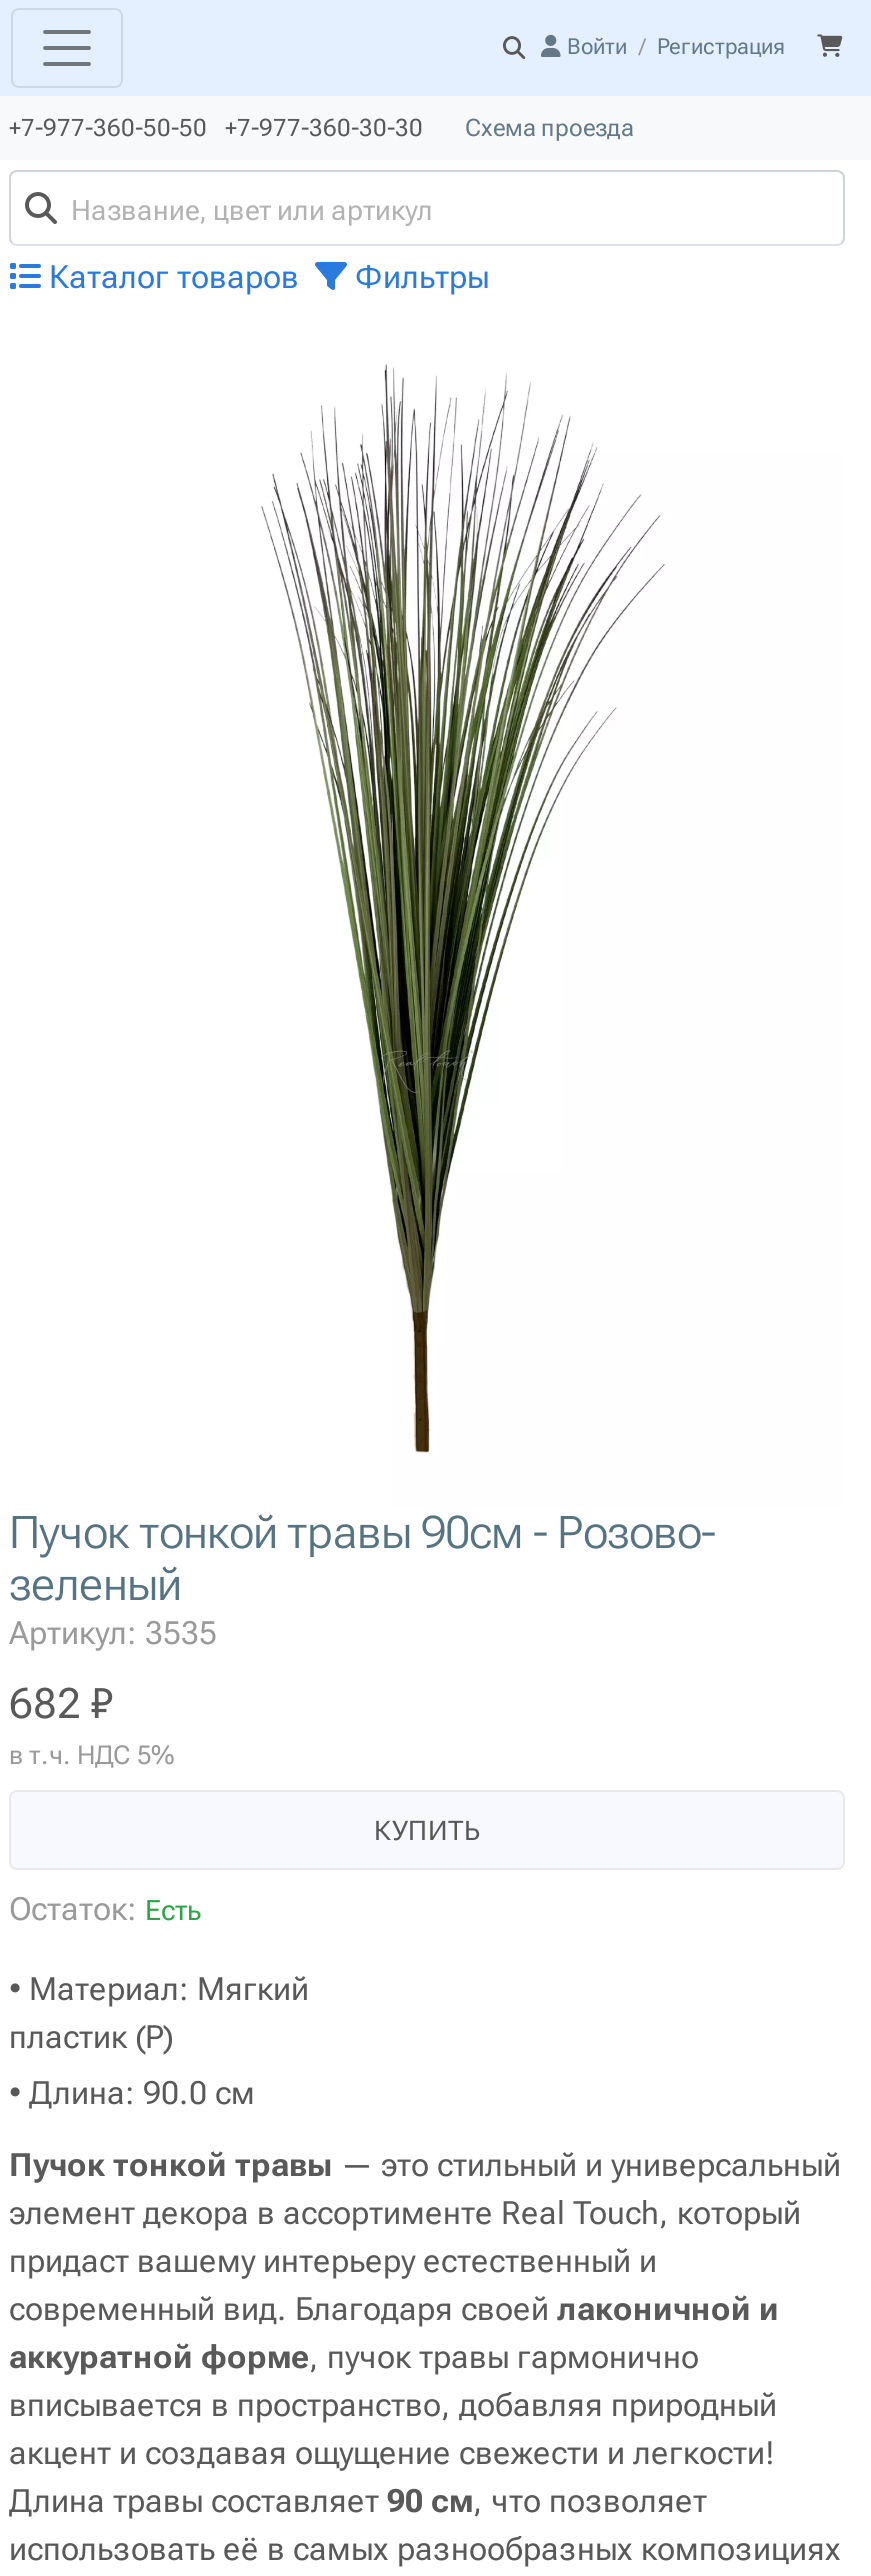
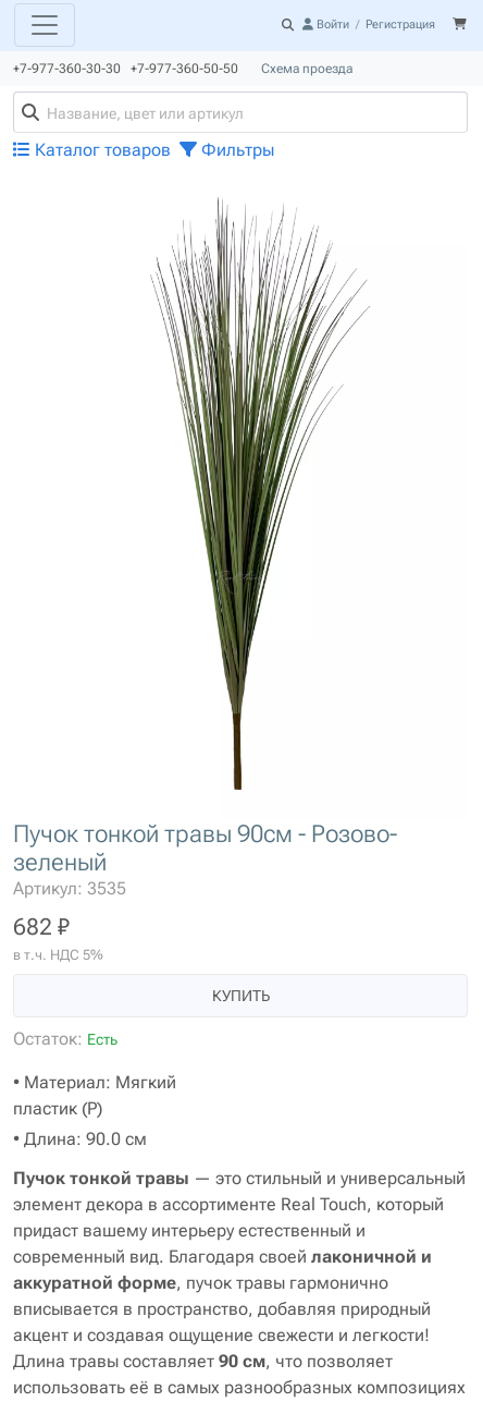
- +7-977-360-50-50 +7-977-360-30-30 Схема проезда
+ +7-977-360-30-30 +7-977-360-50-50 Схема проезда
